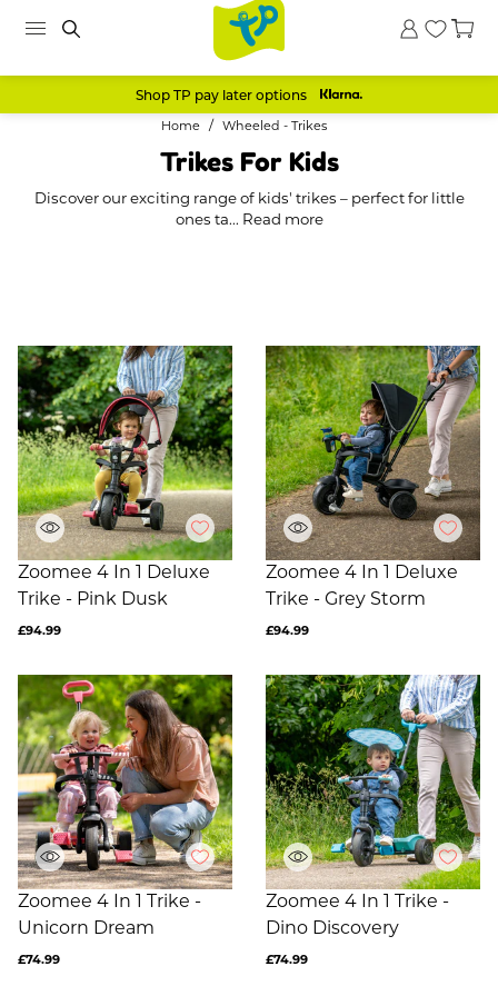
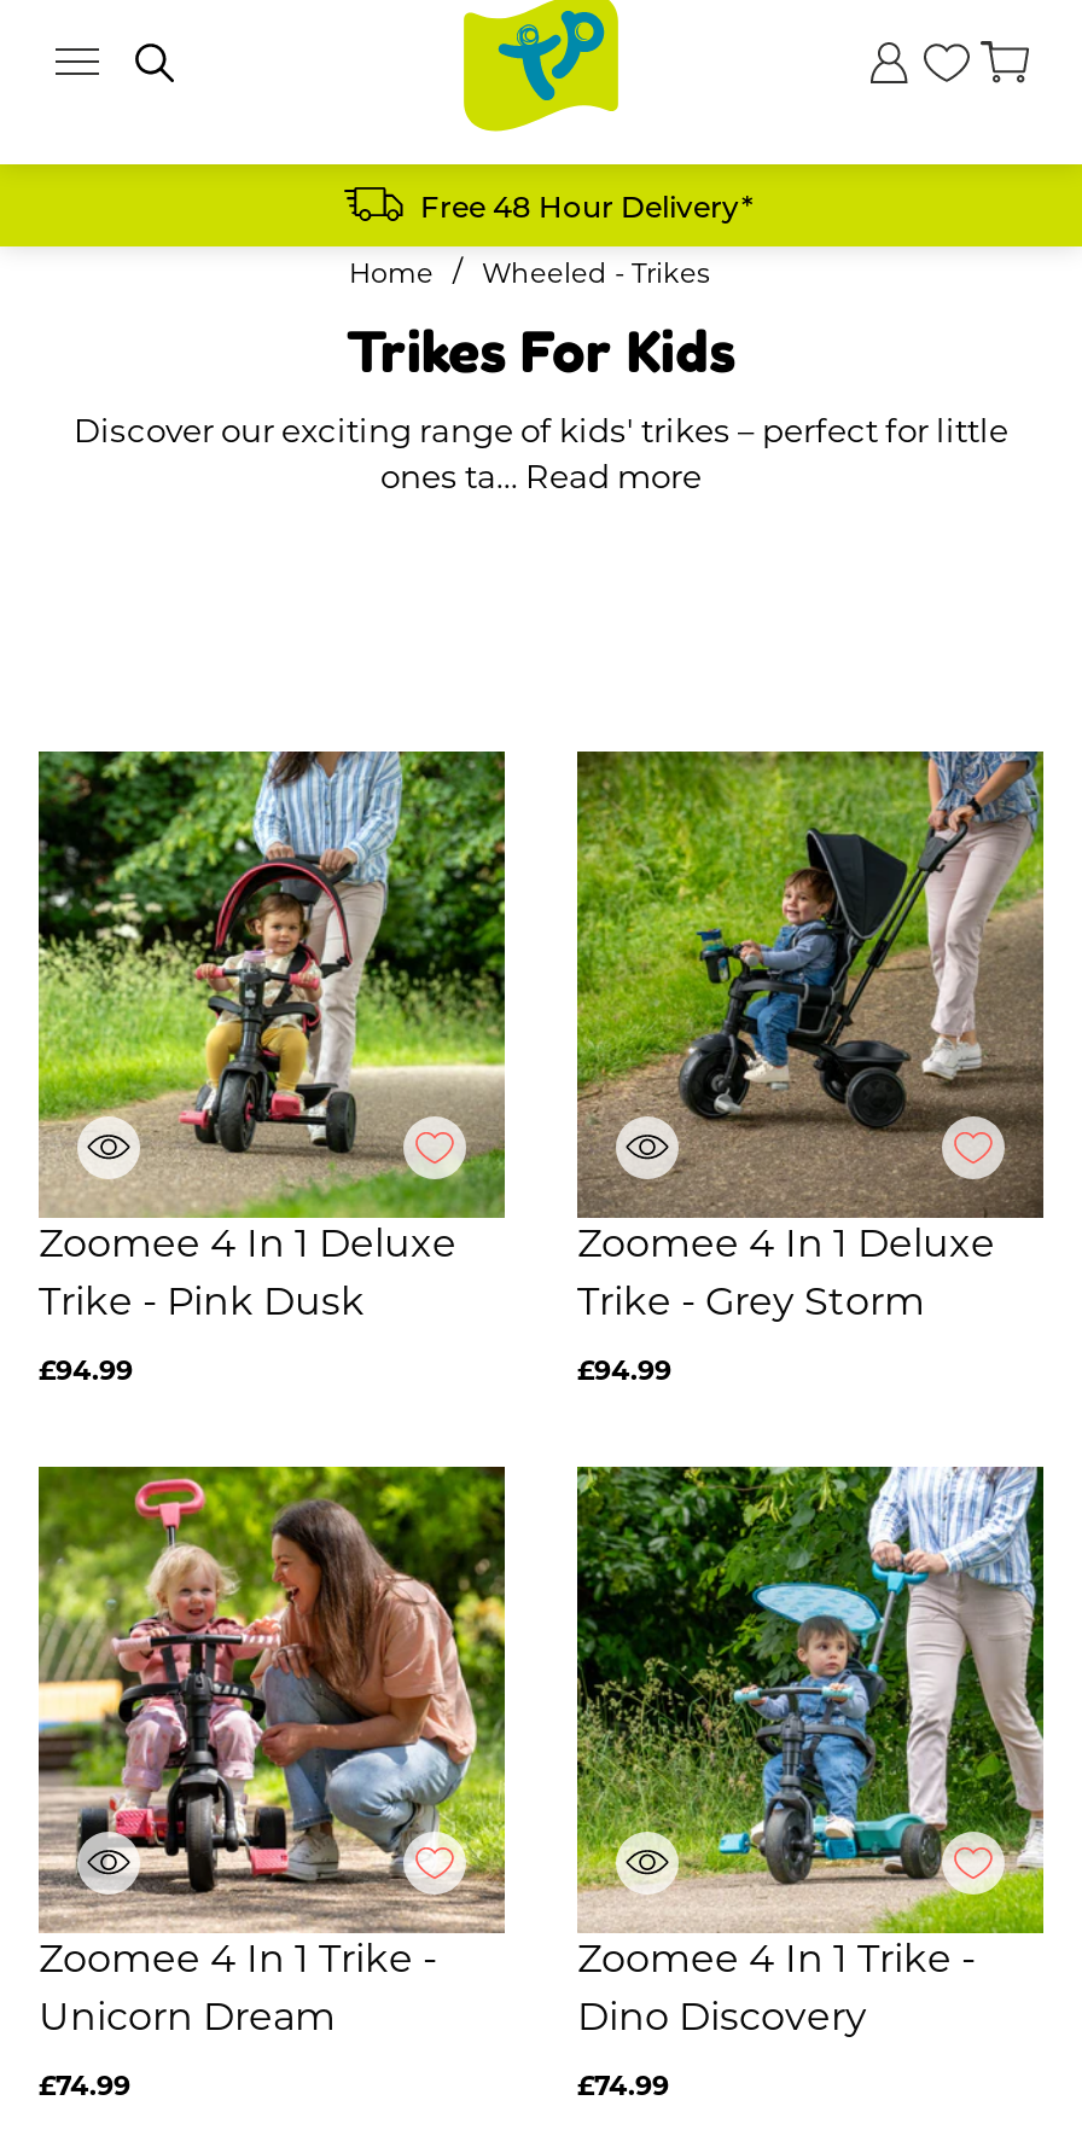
- Shop TP pay later options
+ Free 48 Hour Delivery*
